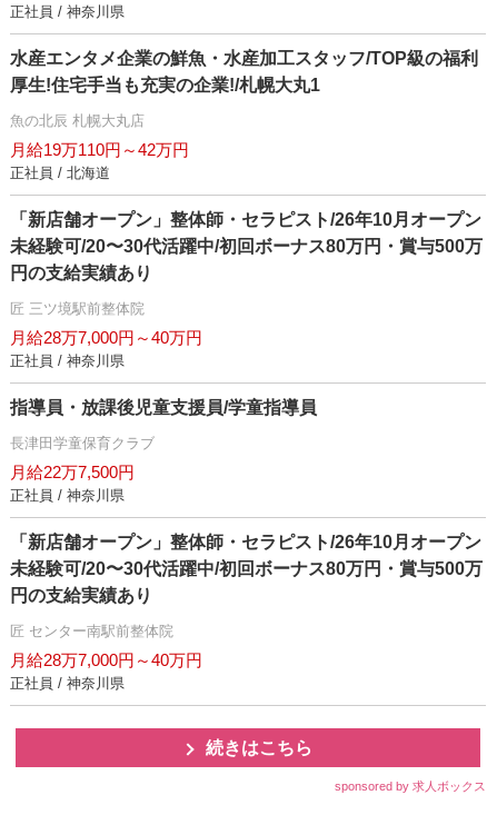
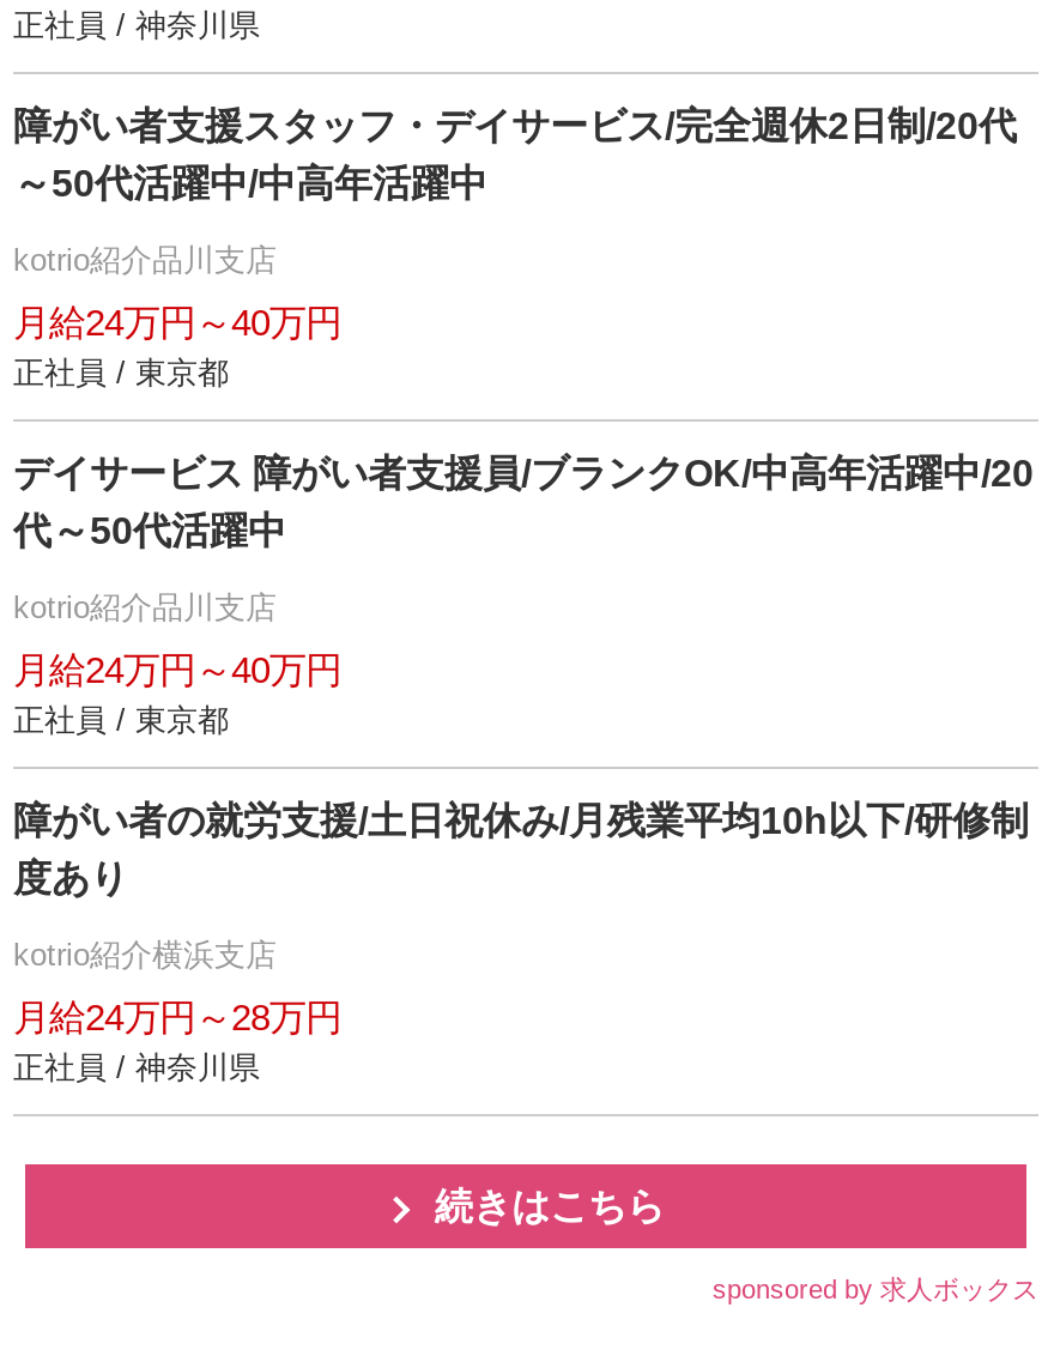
- 水産エンタメ企業の鮮魚・水産加工スタッフ/TOP級の福利
- 厚生!住宅手当も充実の企業!/札幌大丸1
- 魚の北辰 札幌大丸店
- 月給19万110円～42万円
- 正社員 / 北海道
- 「新店舗オープン」整体師・セラピスト/26年10月オープン
- 未経験可/20〜30代活躍中/初回ボーナス80万円・賞与500万
- 円の支給実績あり
- 匠 三ツ境駅前整体院
- 月給28万7,000円～40万円
- 正社員 / 神奈川県
- 指導員・放課後児童支援員/学童指導員
- 長津田学童保育クラブ
- 月給22万7,500円
- 正社員 / 神奈川県
- 「新店舗オープン」整体師・セラピスト/26年10月オープン
- 未経験可/20〜30代活躍中/初回ボーナス80万円・賞与500万
- 円の支給実績あり
- 匠 センター南駅前整体院
- 月給28万7,000円～40万円
+ 障がい者支援スタッフ・デイサービス/完全週休2日制/20代
+ ～50代活躍中/中高年活躍中
+ kotrio紹介品川支店
+ 月給24万円～40万円
+ 正社員 / 東京都
+ デイサービス 障がい者支援員/ブランクOK/中高年活躍中/20
+ 代～50代活躍中
+ kotrio紹介品川支店
+ 月給24万円～40万円
+ 正社員 / 東京都
+ 障がい者の就労支援/土日祝休み/月残業平均10h以下/研修制
+ 度あり
+ kotrio紹介横浜支店
+ 月給24万円～28万円
